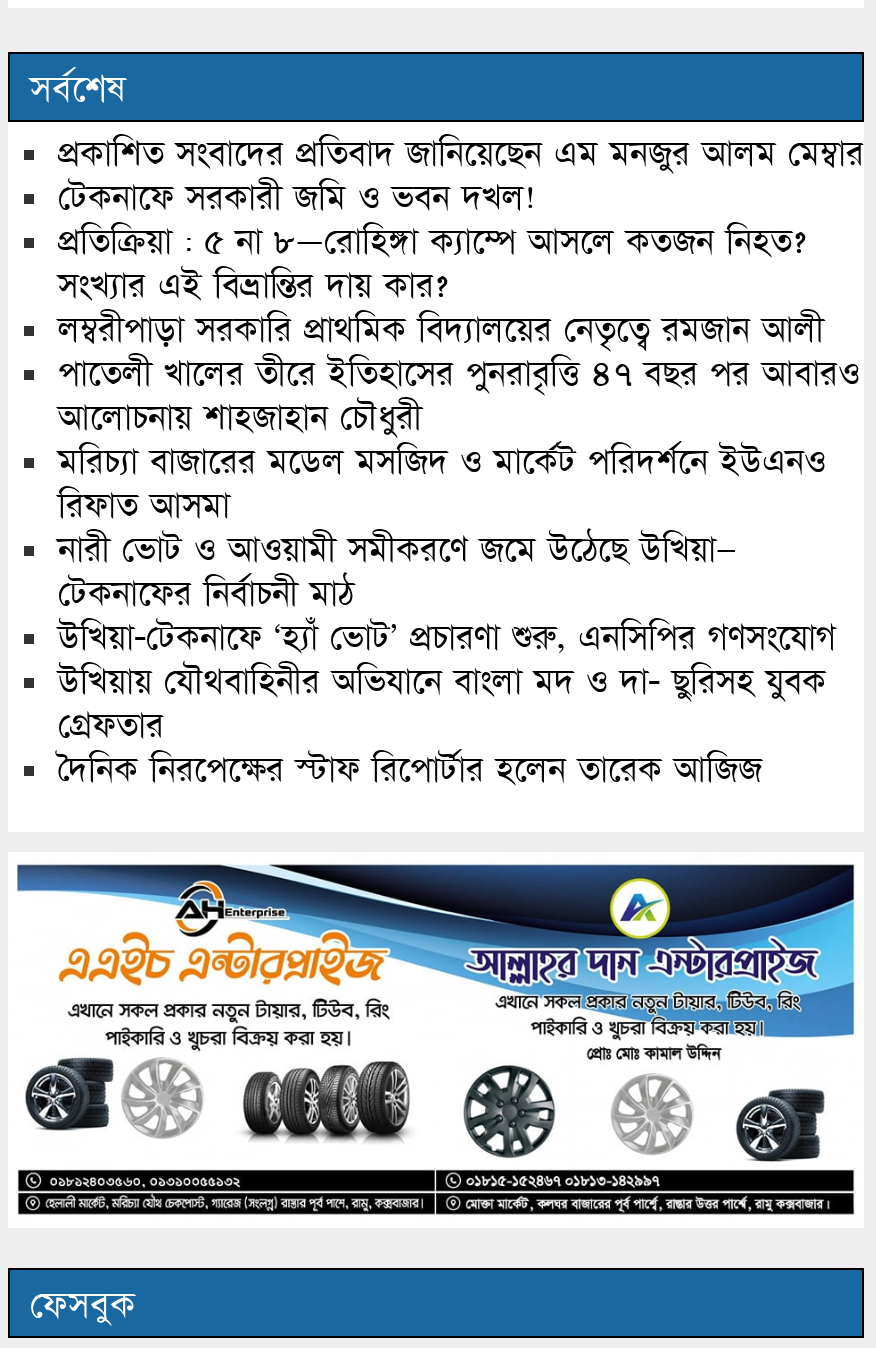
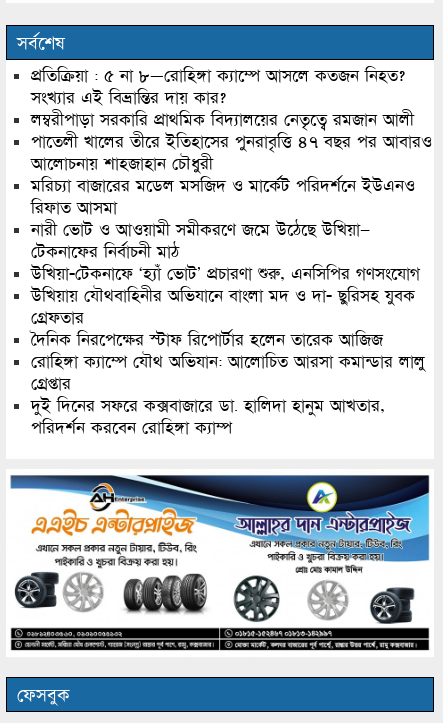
- প্রকাশিত সংবাদের প্রতিবাদ জানিয়েছেন এম মনজুর আলম মেম্বার
- টেকনাফে সরকারী জমি ও ভবন দখল!

moved up: প্রতিক্রিয়া : ৫ না ৮—রোহিঙ্গা ক্যাম্পে আসলে কতজন নিহত? | সংখ্যার এই বিভ্রান্তির দায় কার? | লম্বরীপাড়া সরকারি প্রাথমিক বিদ্যালয়ের নেতৃত্বে রমজান আলী | ... | উখিয়ায় যৌথবাহিনীর অভিযানে বাংলা মদ ও দা- ছুরিসহ যুবক | গ্রেফতার

+ রোহিঙ্গা ক্যাম্পে যৌথ অভিযান: আলোচিত আরসা কমান্ডার লালু
+ গ্রেপ্তার
+ দুই দিনের সফরে কক্সবাজারে ডা. হালিদা হানুম আখতার,
+ পরিদর্শন করবেন রোহিঙ্গা ক্যাম্প
